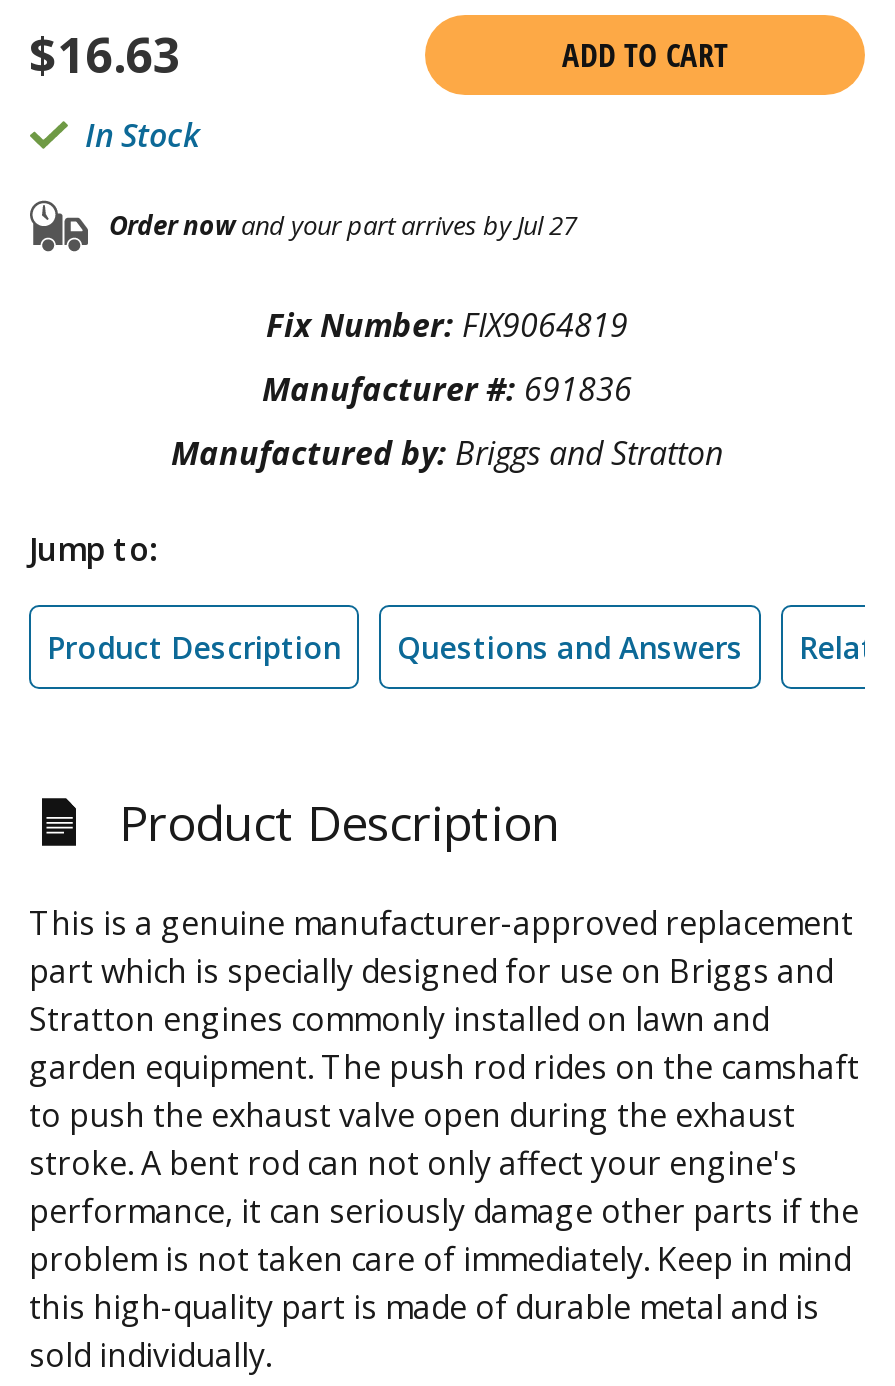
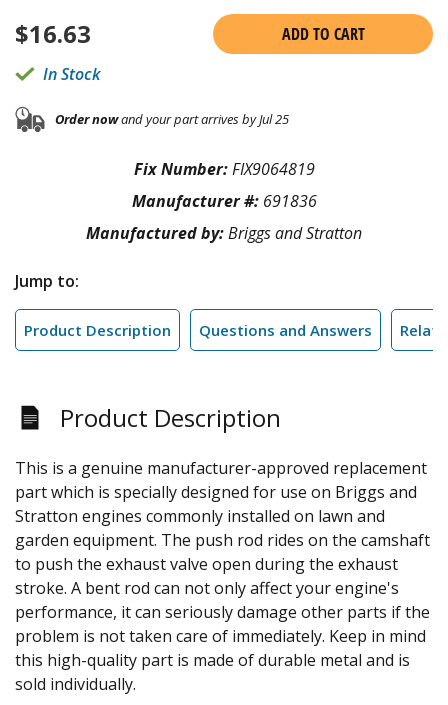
- Order nowand your part arrives by Jul 27
+ Order nowand your part arrives by Jul 25
